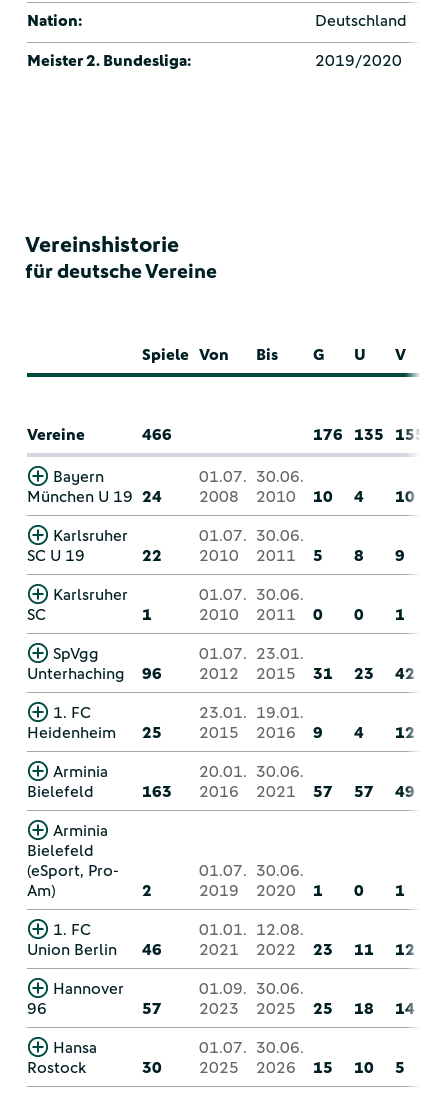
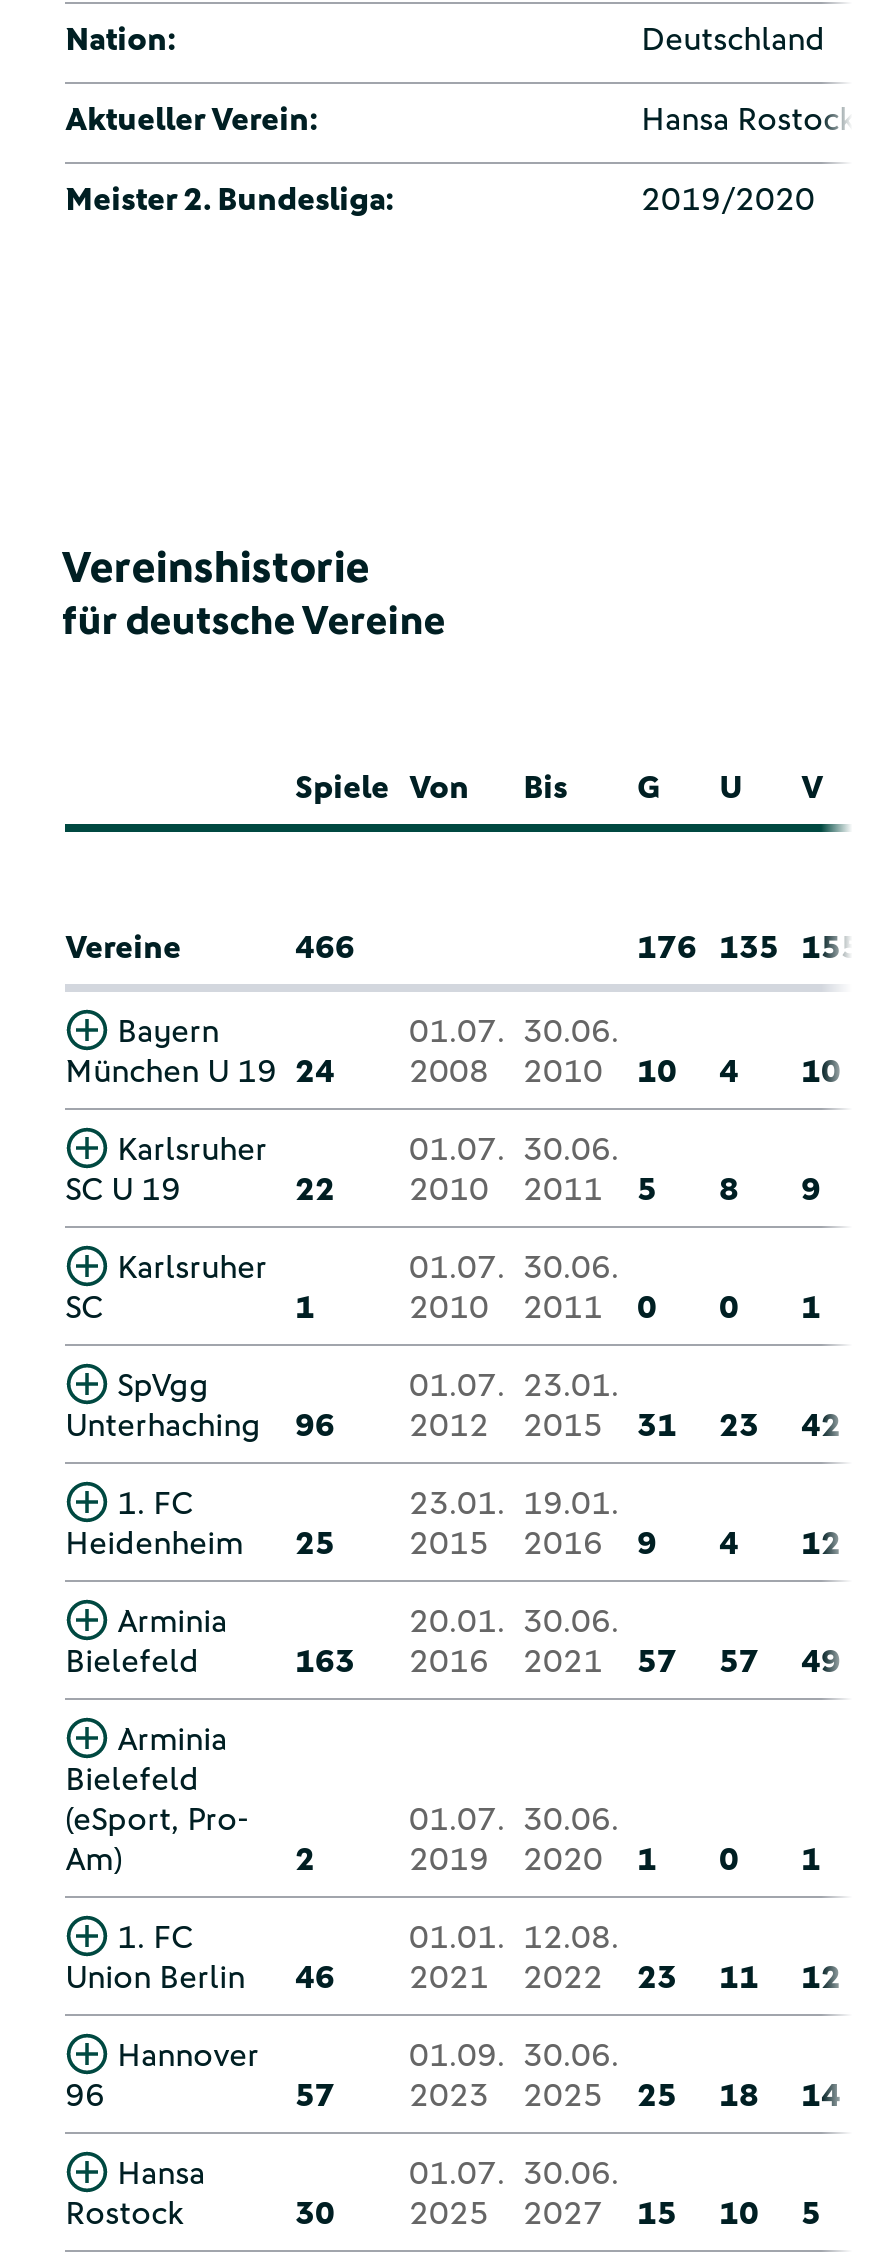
+ Aktueller Verein:
+ Hansa Rostock

- 2026
+ 2027
